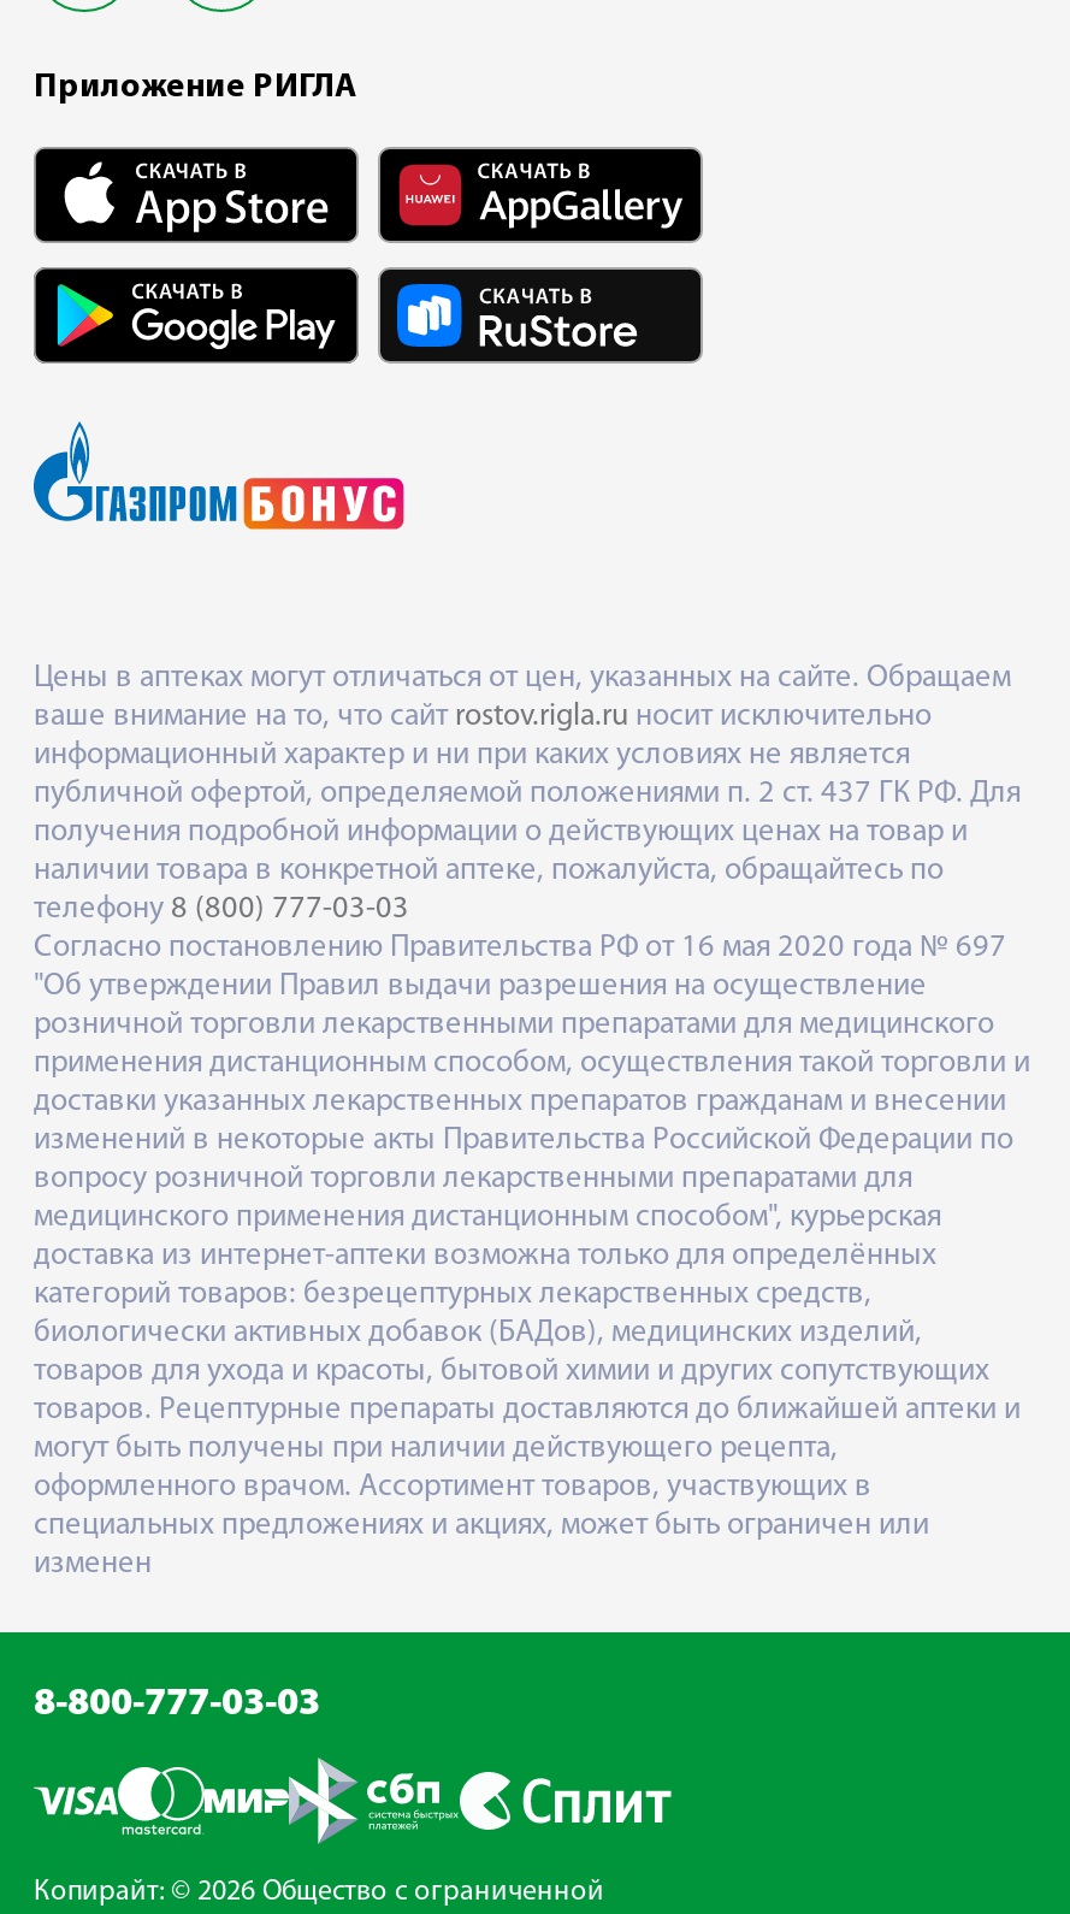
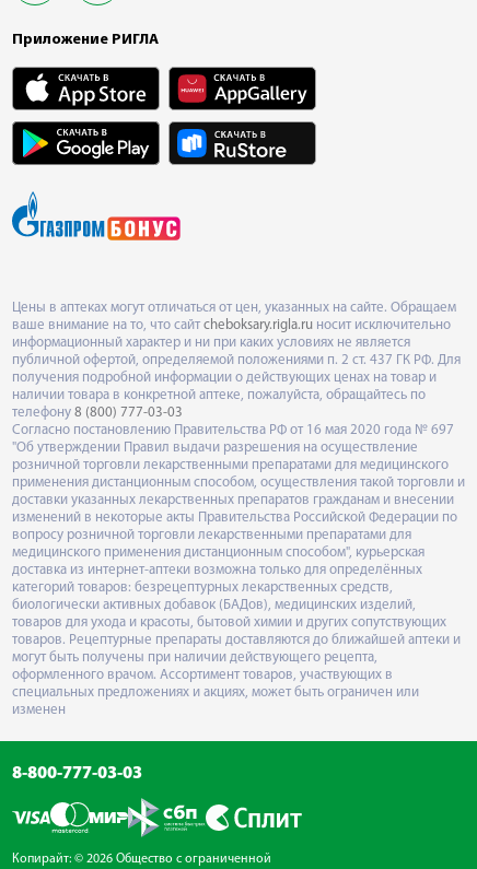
- ваше внимание на то, что сайт rostov.rigla.ru носит исключительно
+ ваше внимание на то, что сайт cheboksary.rigla.ru носит исключительно
